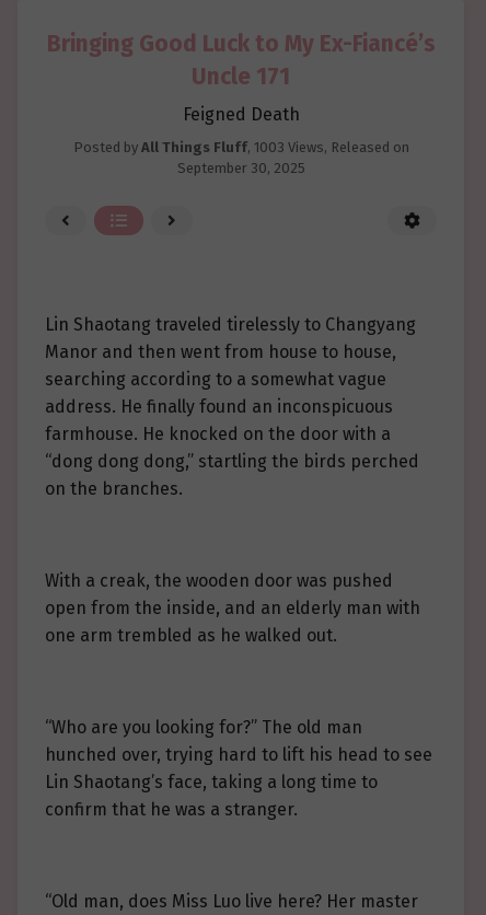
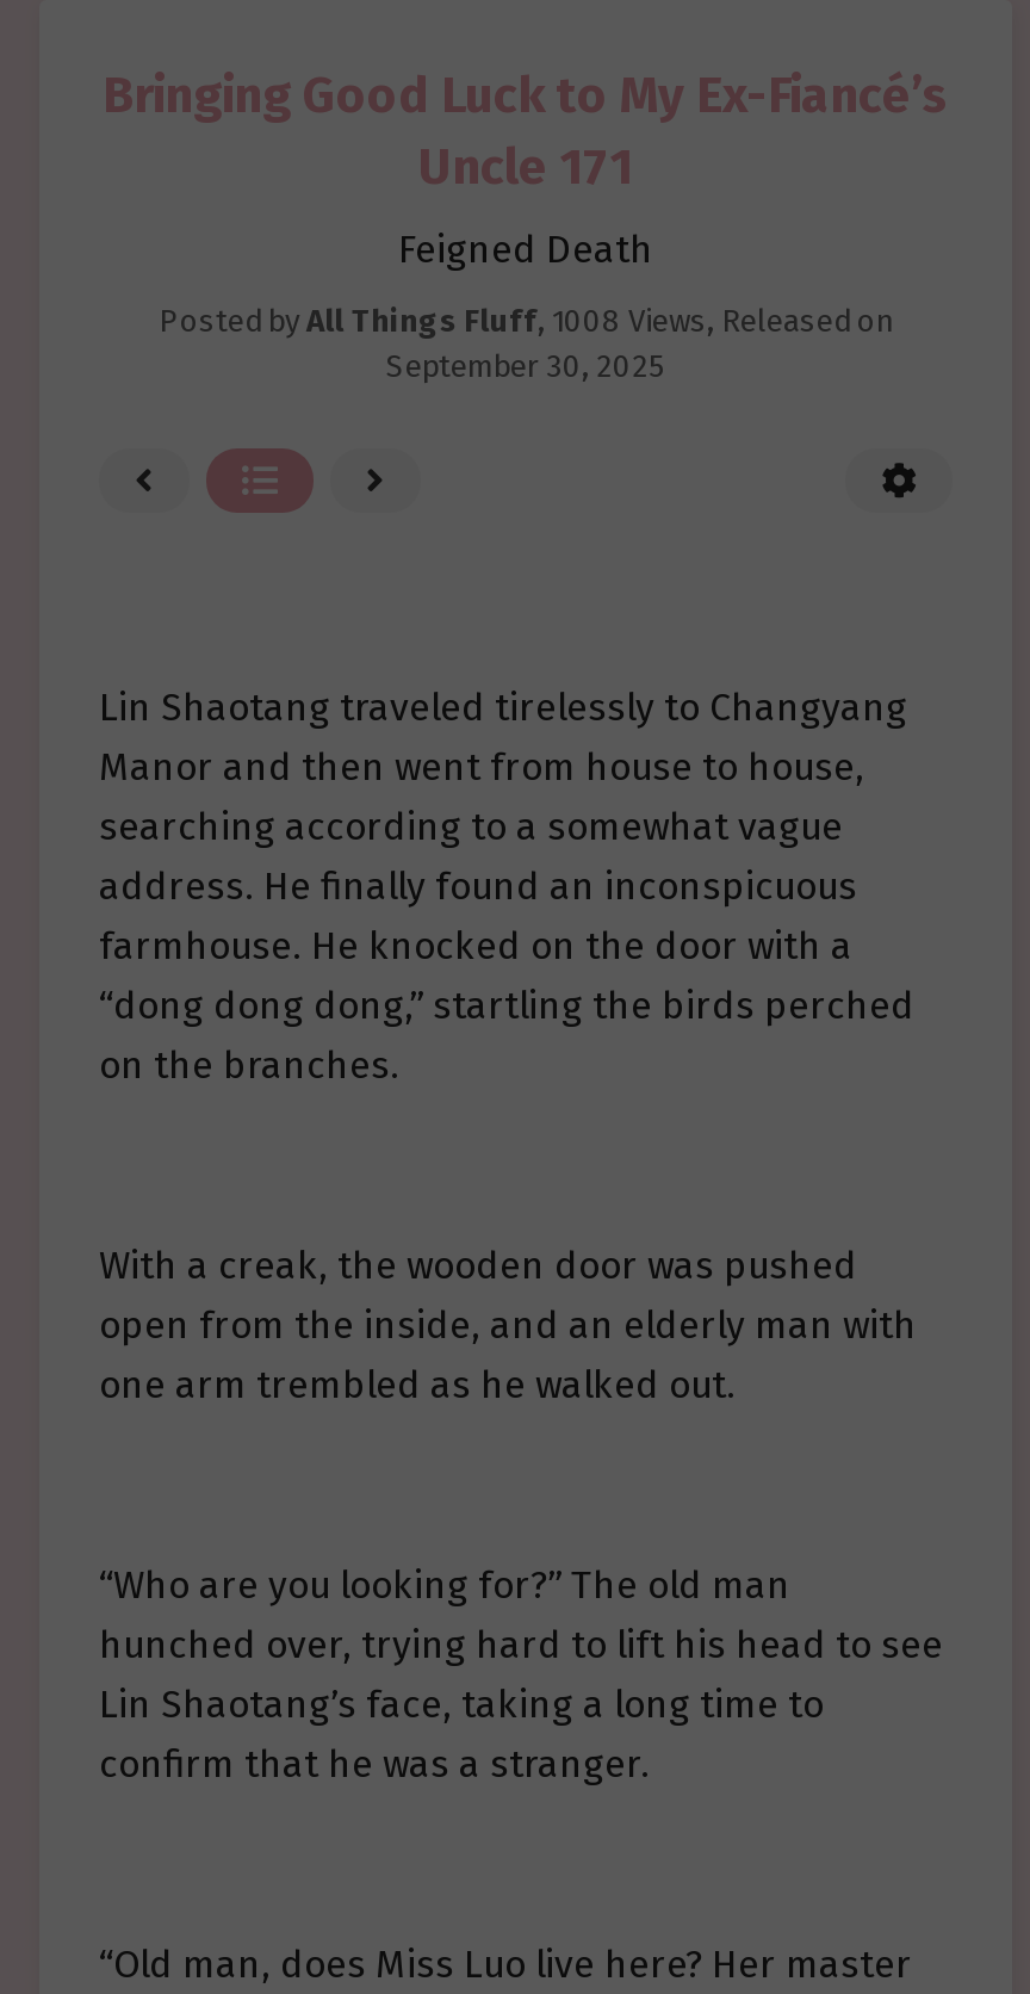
- Posted byAll Things Fluff, 1003 Views, Released on
+ Posted byAll Things Fluff, 1008 Views, Released on
